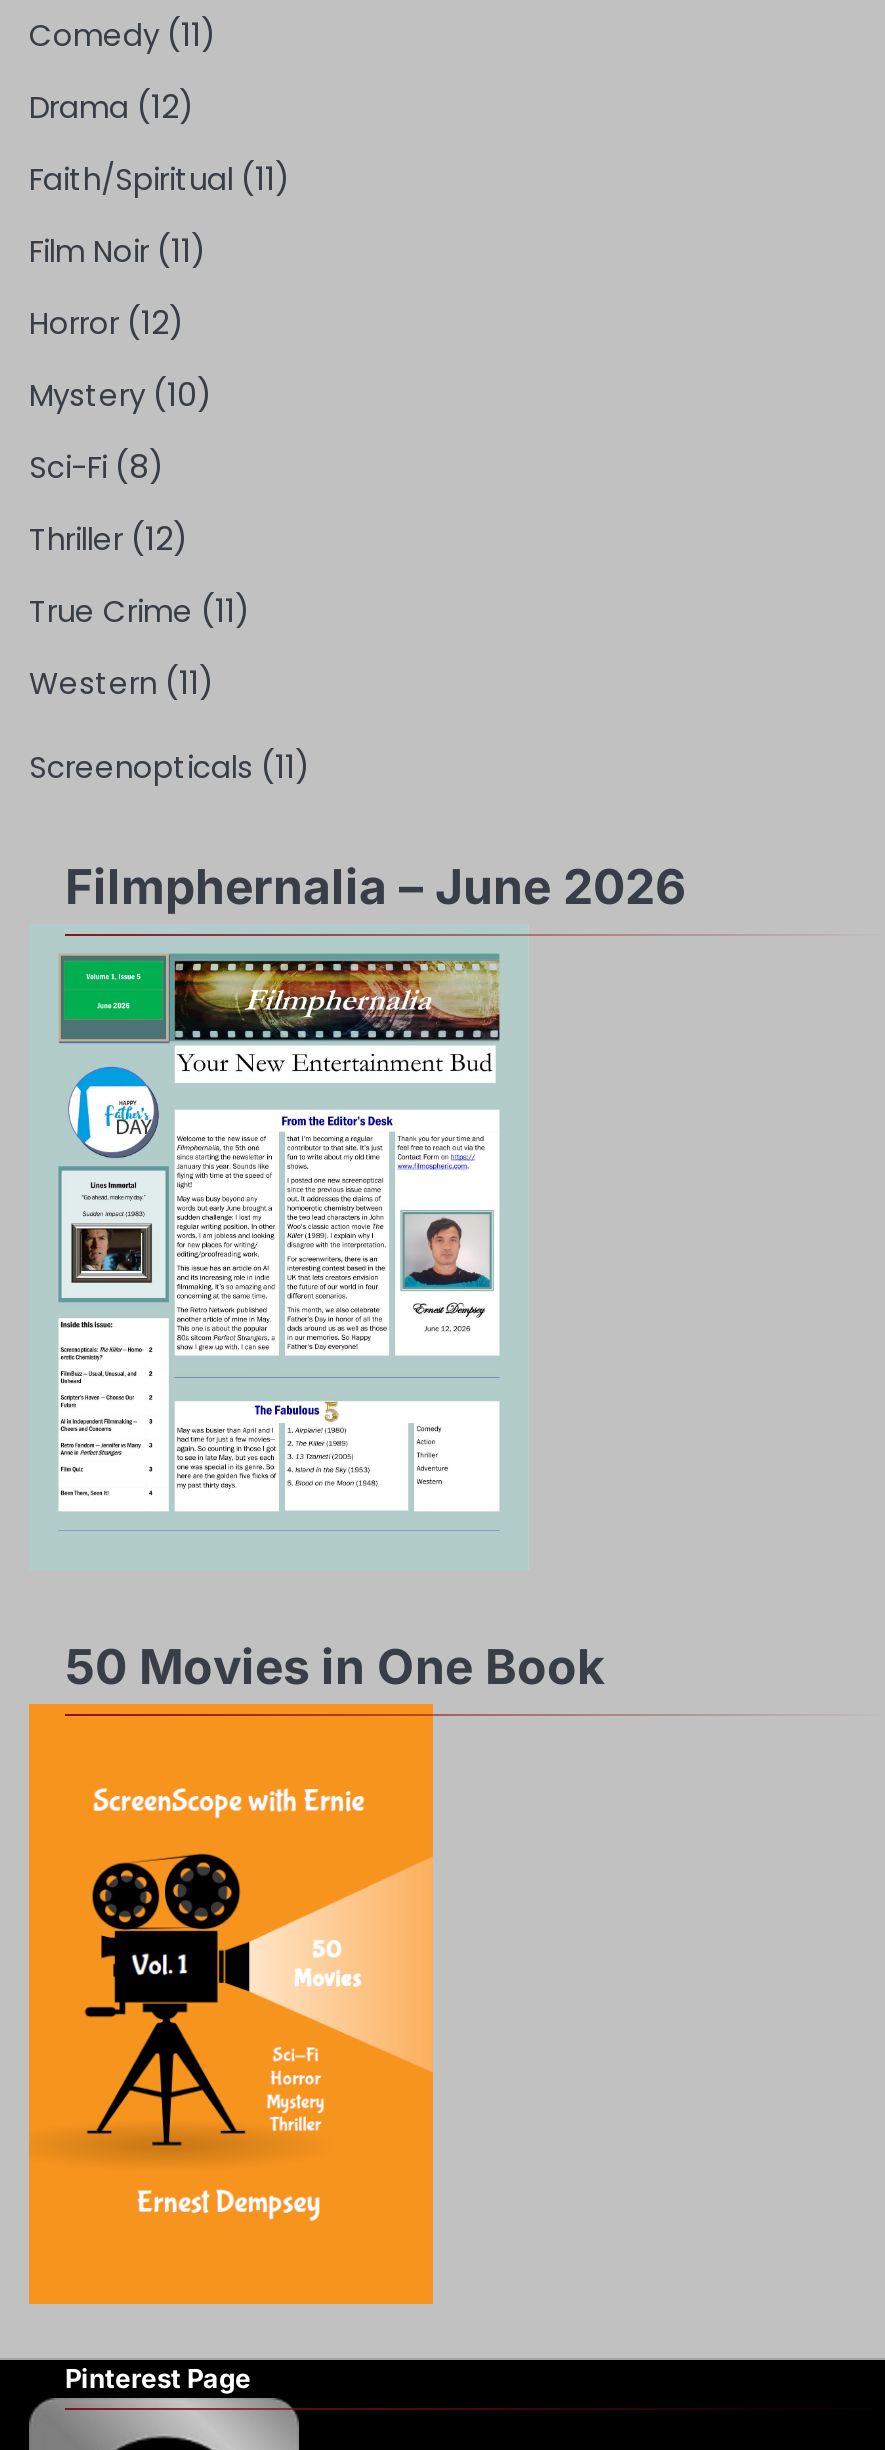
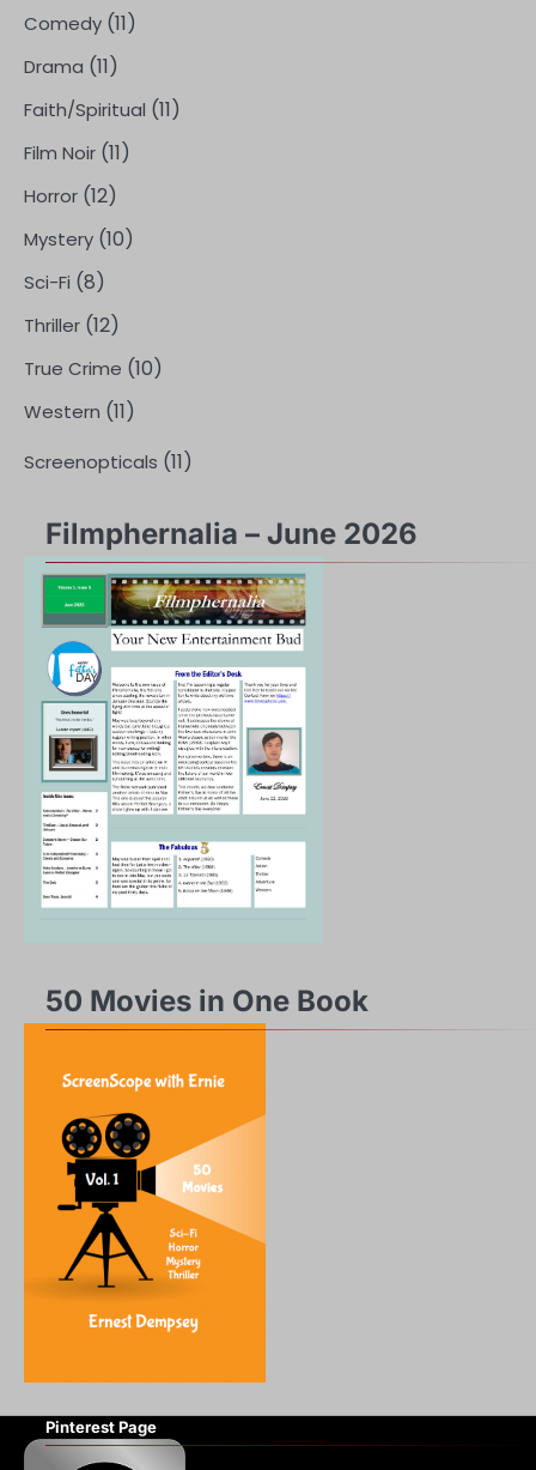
- Drama (12)
+ Drama (11)

- True Crime (11)
+ True Crime (10)
